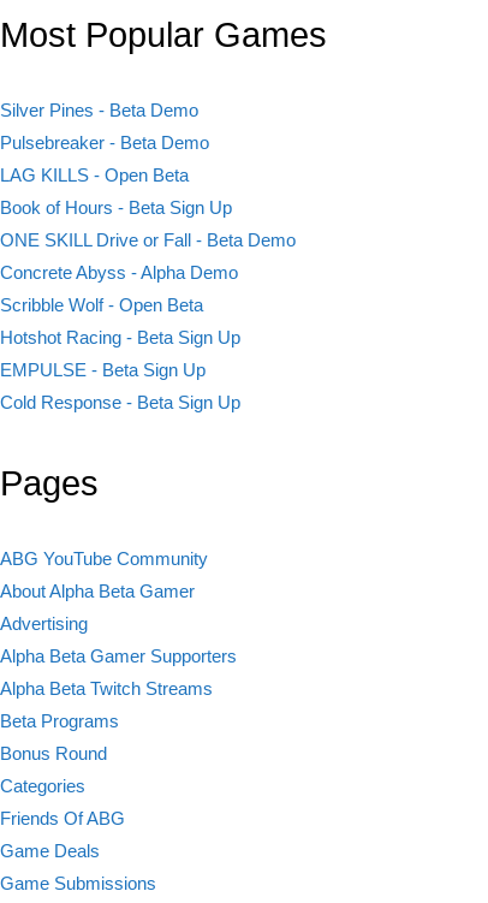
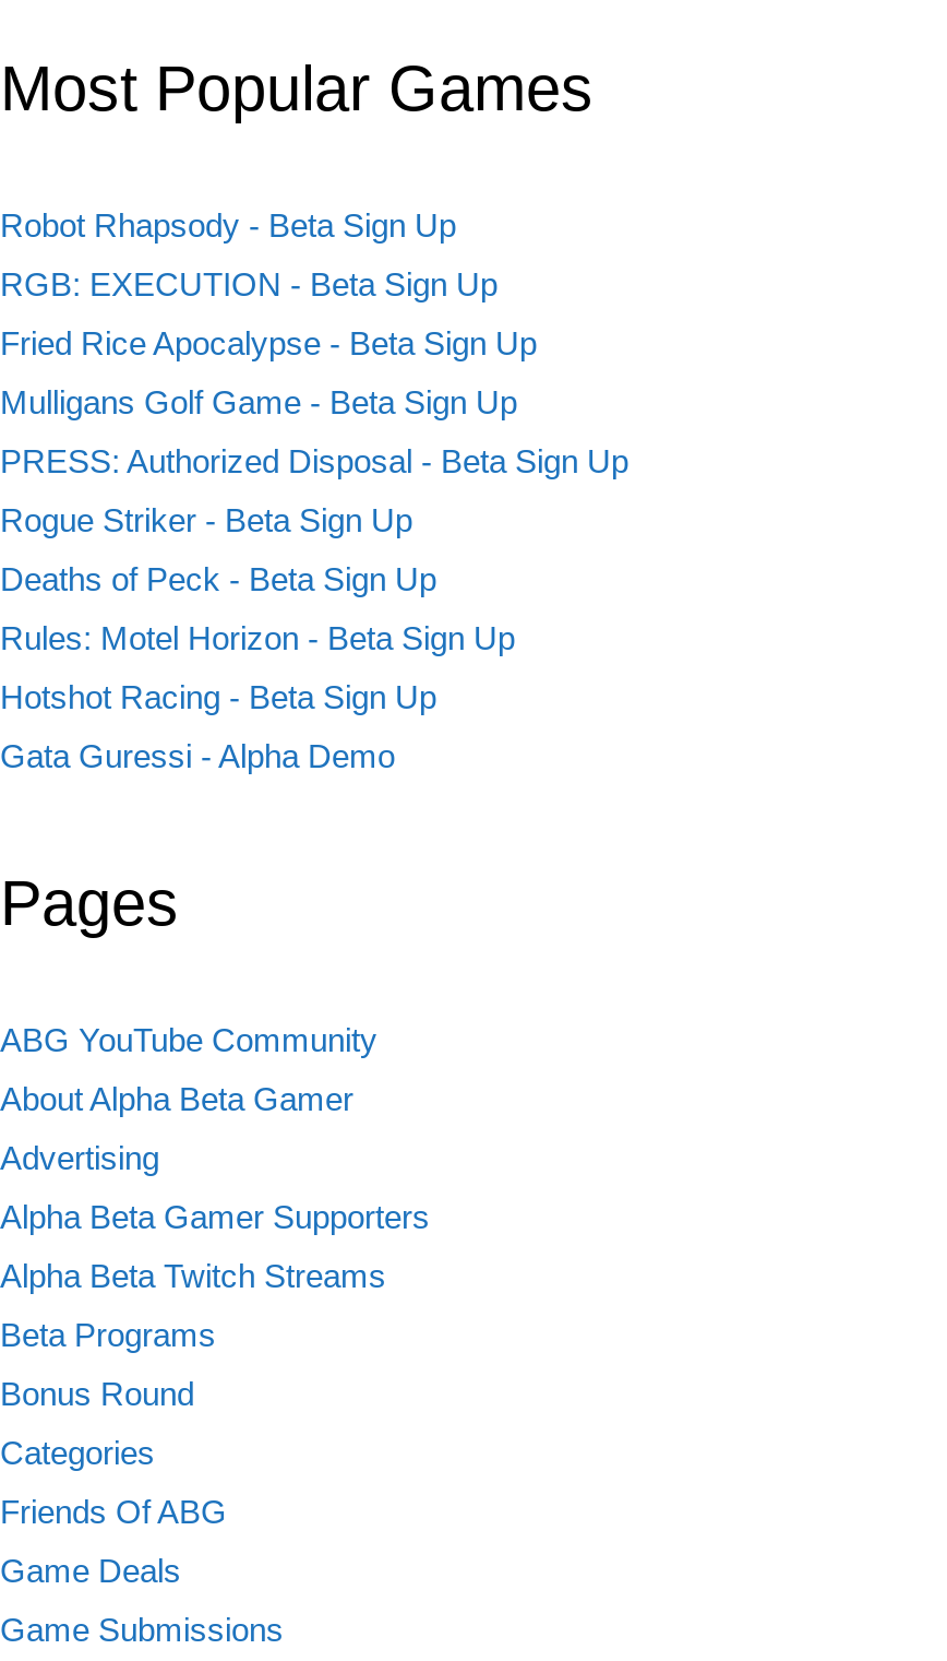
- Silver Pines - Beta Demo
- Pulsebreaker - Beta Demo
- LAG KILLS - Open Beta
- Book of Hours - Beta Sign Up
- ONE SKILL Drive or Fall - Beta Demo
- Concrete Abyss - Alpha Demo
- Scribble Wolf - Open Beta
+ Robot Rhapsody - Beta Sign Up
+ RGB: EXECUTION - Beta Sign Up
+ Fried Rice Apocalypse - Beta Sign Up
+ Mulligans Golf Game - Beta Sign Up
+ PRESS: Authorized Disposal - Beta Sign Up
+ Rogue Striker - Beta Sign Up
+ Deaths of Peck - Beta Sign Up
+ Rules: Motel Horizon - Beta Sign Up

moved down: Hotshot Racing - Beta Sign Up

- EMPULSE - Beta Sign Up
- Cold Response - Beta Sign Up
+ Gata Guressi - Alpha Demo
